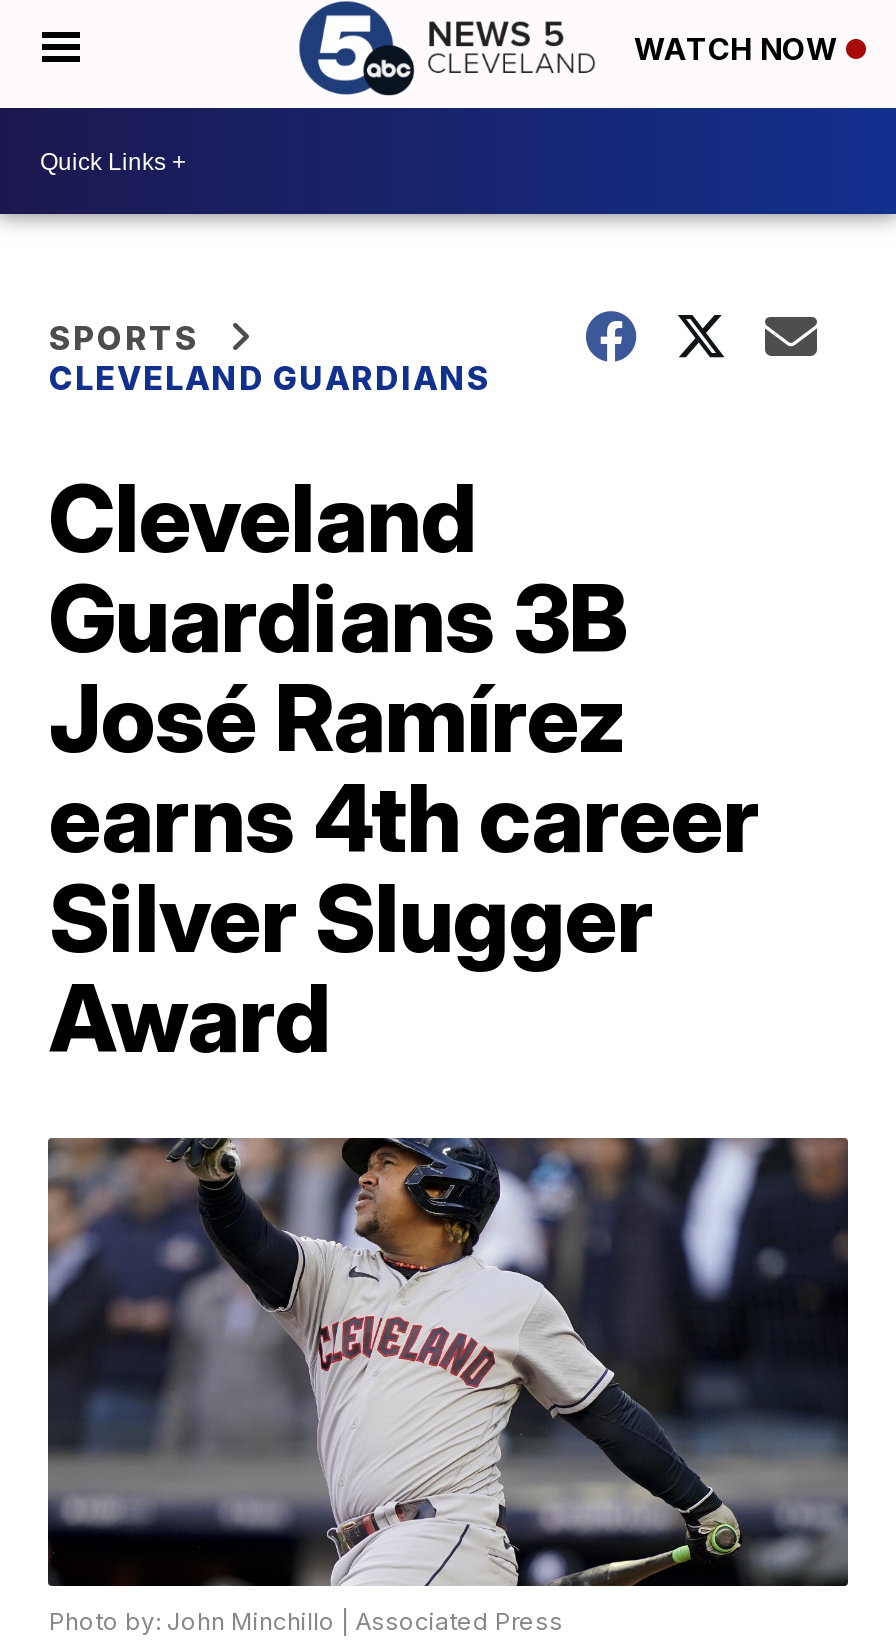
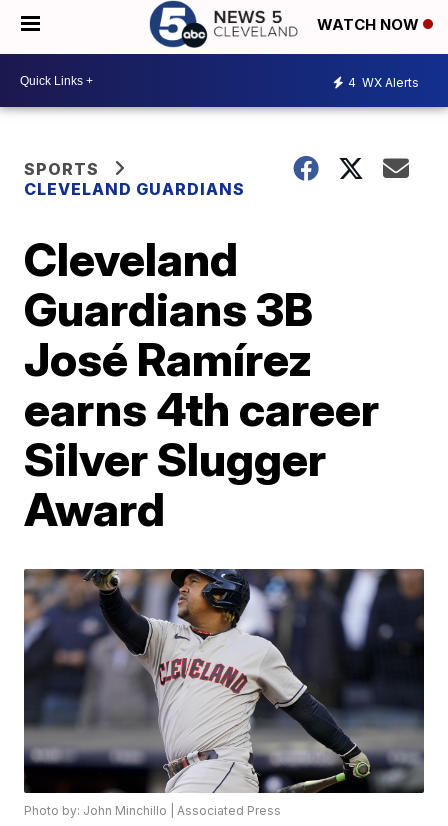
+ 4 WX Alerts
